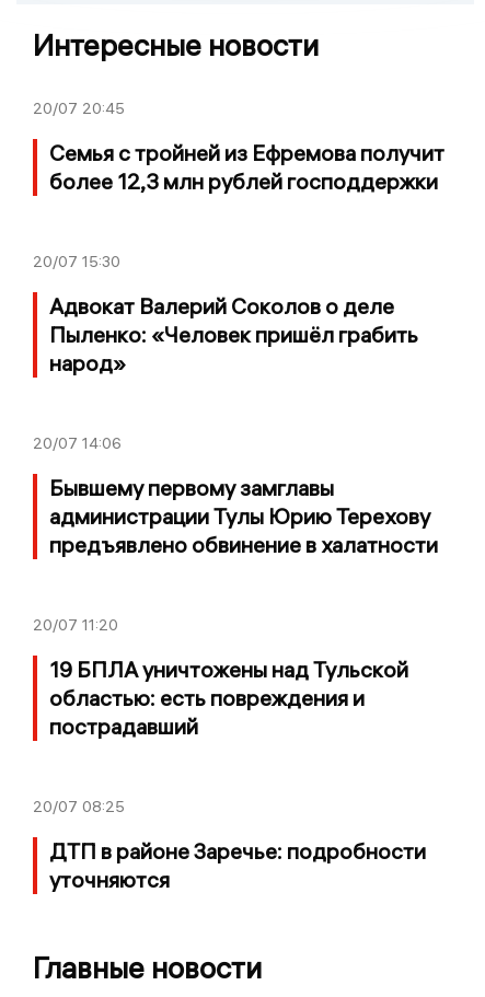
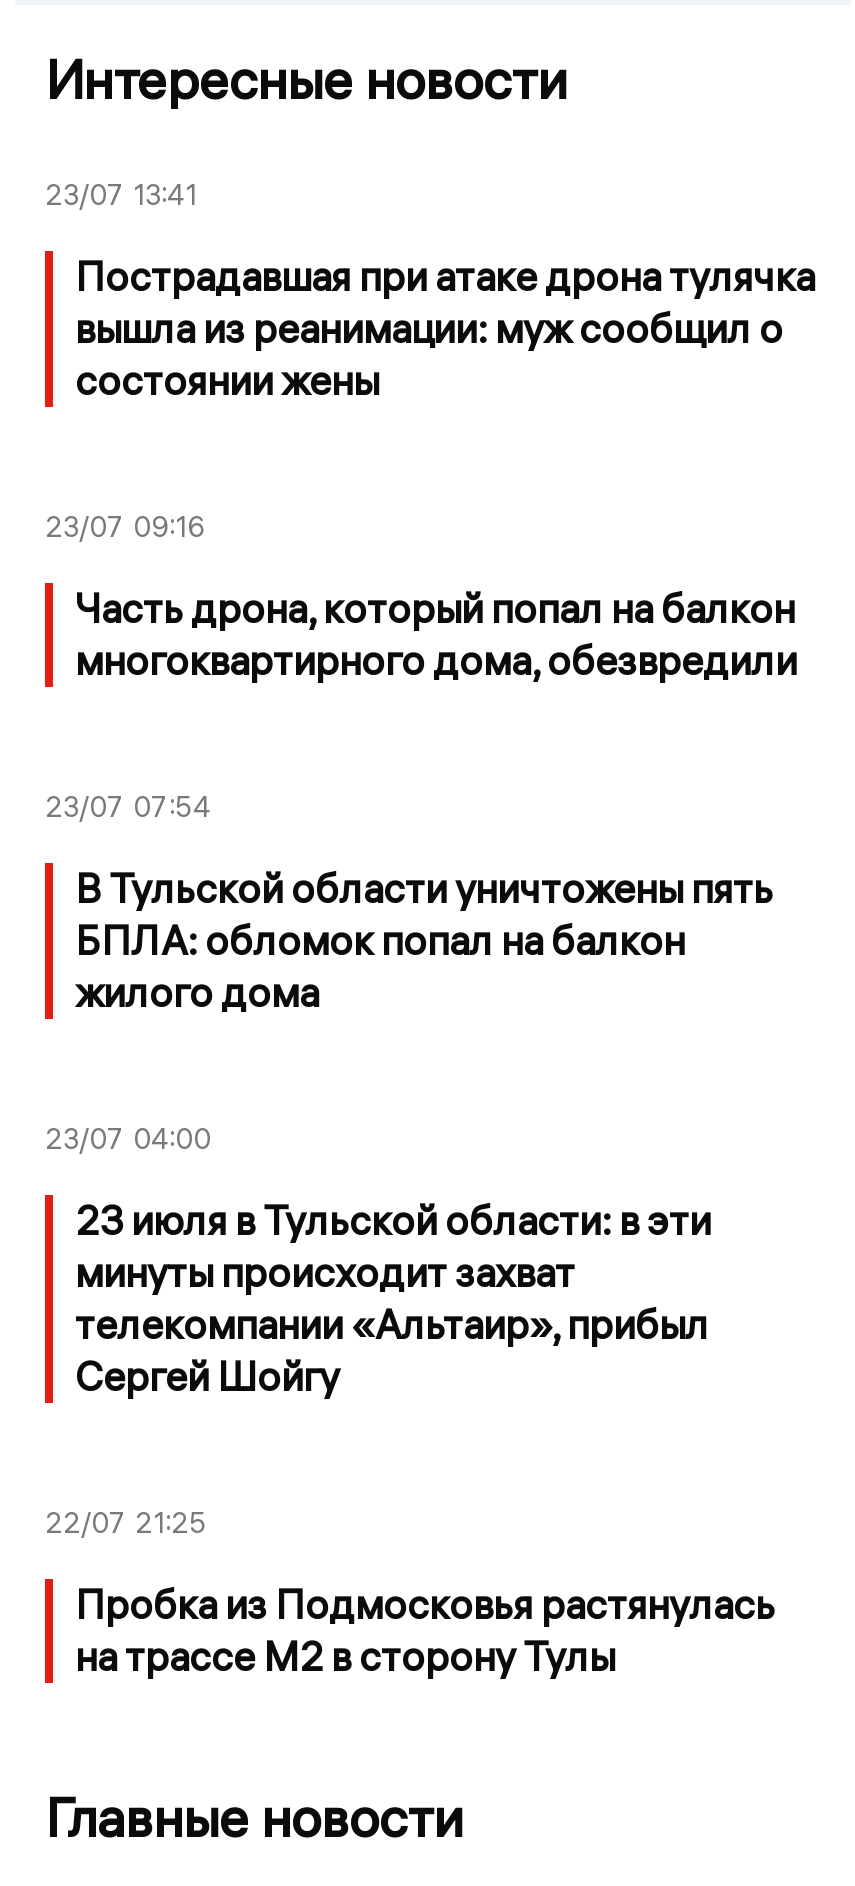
- 20/07 20:45
+ 23/07 13:41

- Семья с тройней из Ефремова получит
- более 12,3 млн рублей господдержки
+ Пострадавшая при атаке дрона тулячка
+ вышла из реанимации: муж сообщил о
+ состоянии жены

- 20/07 15:30
+ 23/07 09:16

- Адвокат Валерий Соколов о деле
- Пыленко: «Человек пришёл грабить
- народ»
+ Часть дрона, который попал на балкон
+ многоквартирного дома, обезвредили

- 20/07 14:06
+ 23/07 07:54

- Бывшему первому замглавы
- администрации Тулы Юрию Терехову
- предъявлено обвинение в халатности
+ В Тульской области уничтожены пять
+ БПЛА: обломок попал на балкон
+ жилого дома

- 20/07 11:20
+ 23/07 04:00

- 19 БПЛА уничтожены над Тульской
- областью: есть повреждения и
- пострадавший
+ 23 июля в Тульской области: в эти
+ минуты происходит захват
+ телекомпании «Альтаир», прибыл
+ Сергей Шойгу

- 20/07 08:25
+ 22/07 21:25

- ДТП в районе Заречье: подробности
- уточняются
+ Пробка из Подмосковья растянулась
+ на трассе М2 в сторону Тулы
